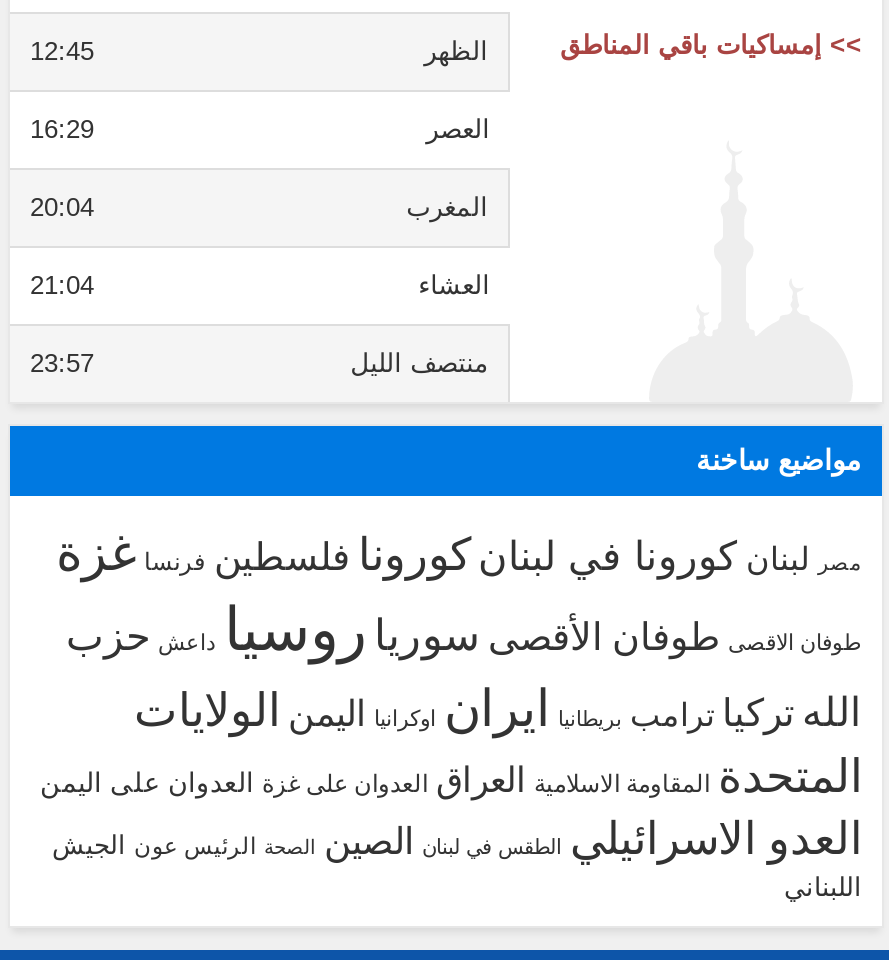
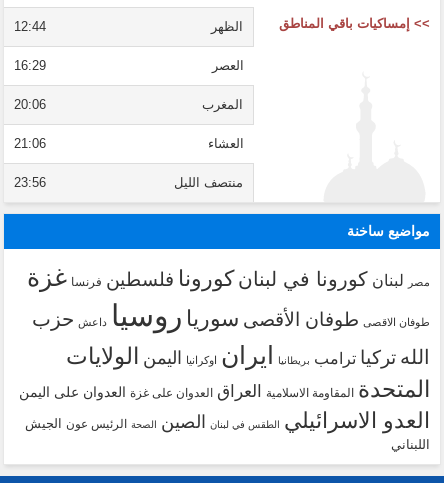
- 12:45
+ 12:44

- 20:04
+ 20:06

- 21:04
+ 21:06

- 23:57
+ 23:56
